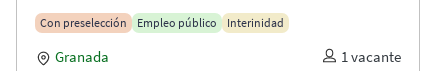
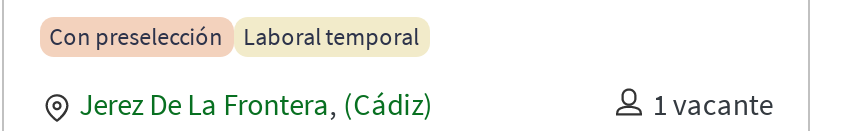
- Empleo público
- Interinidad
+ Laboral temporal

- Granada
+ Jerez De La Frontera, (Cádiz)
